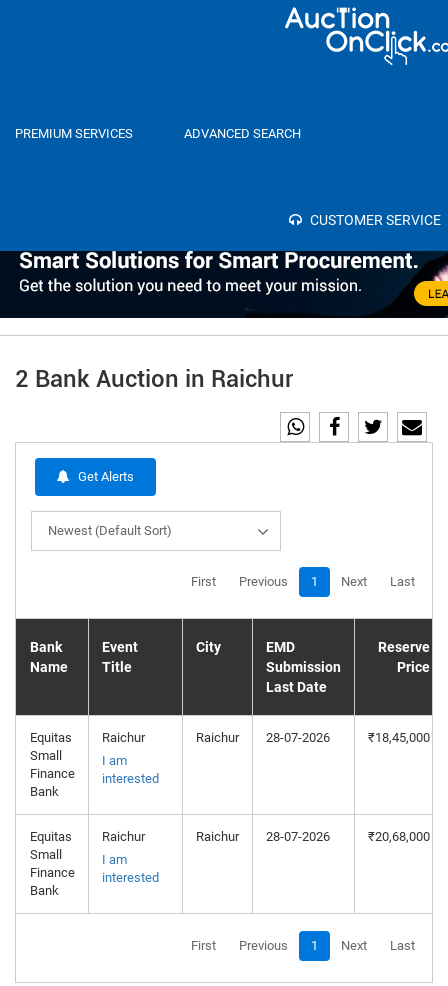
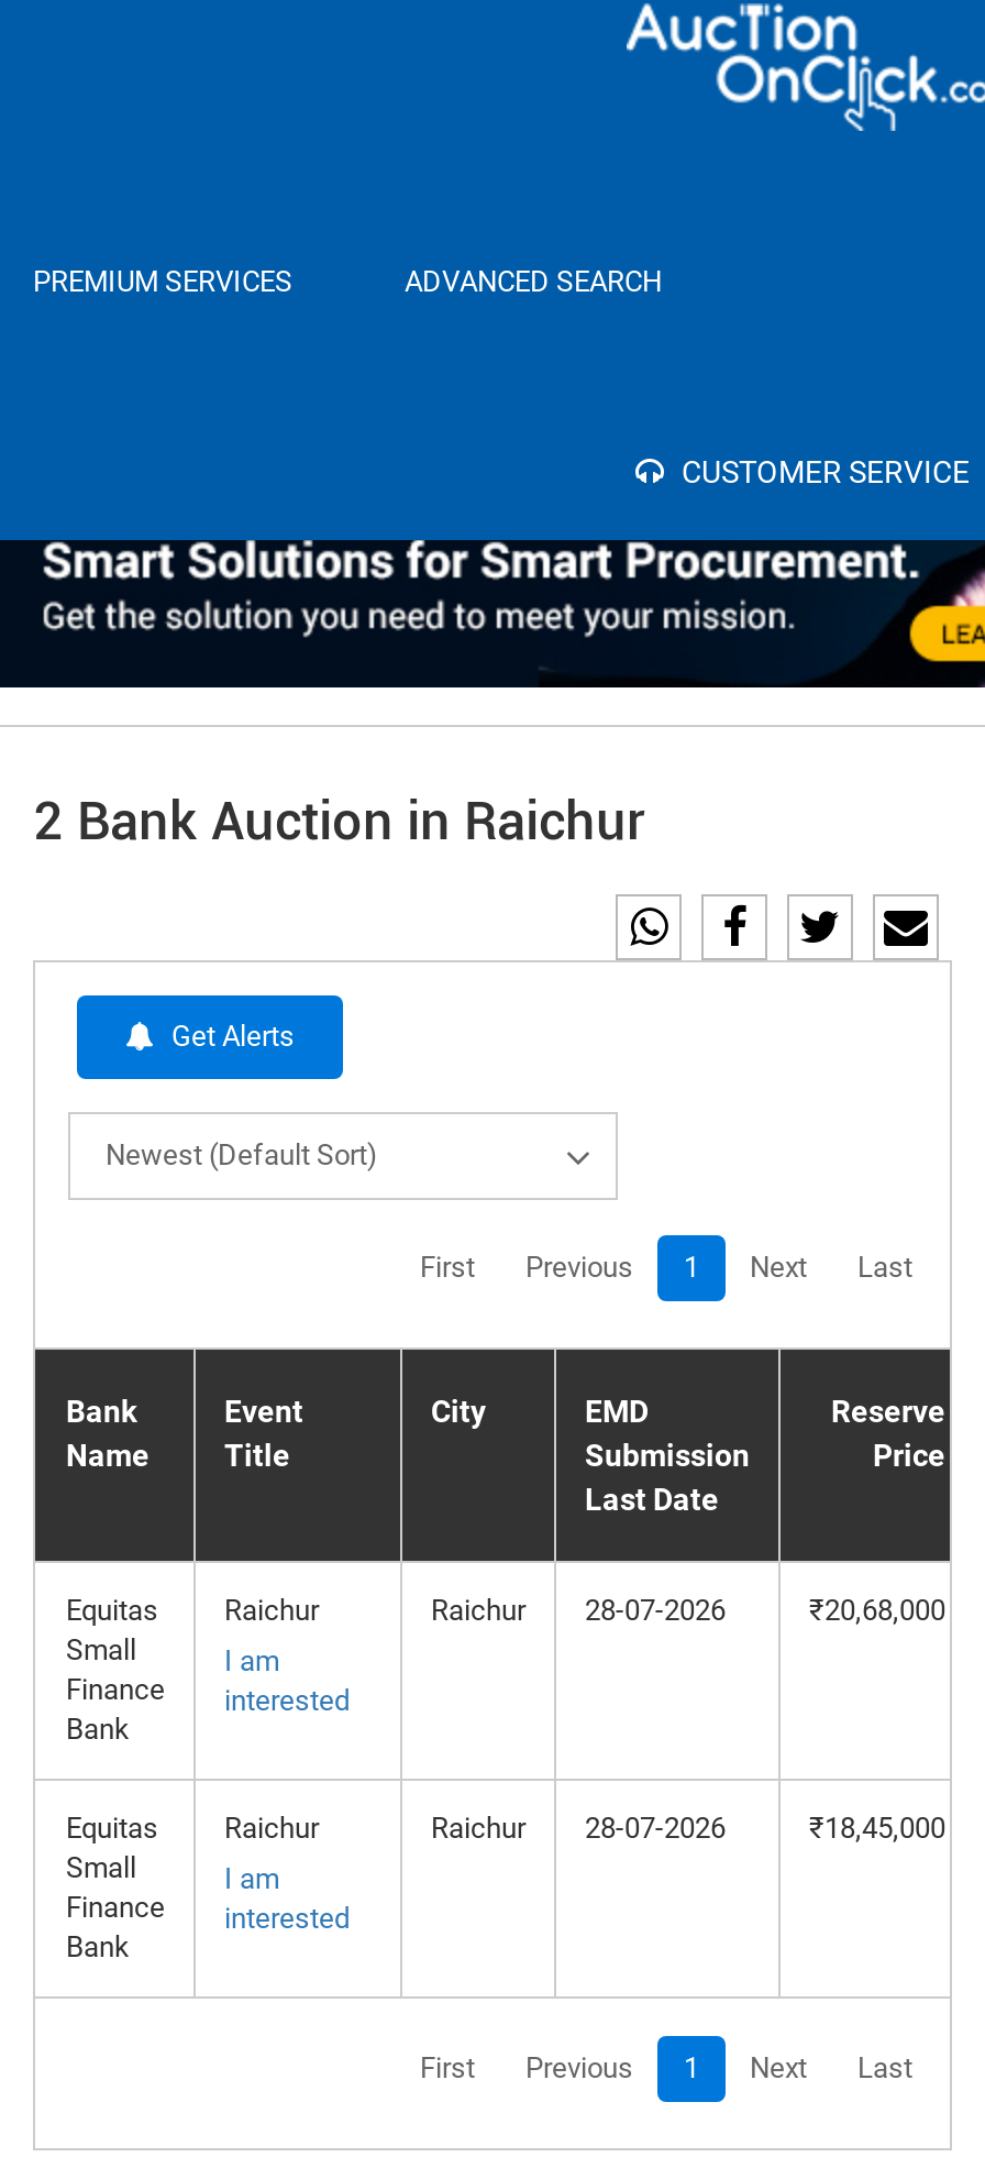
- ₹18,45,000
+ ₹20,68,000

- ₹20,68,000
+ ₹18,45,000
